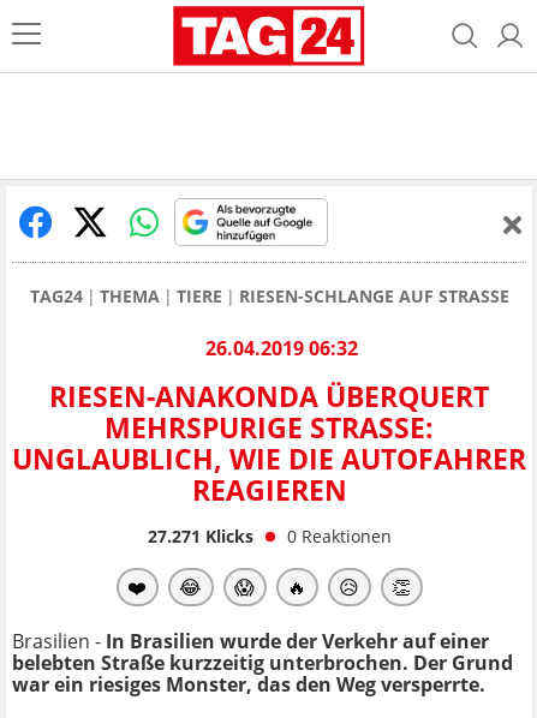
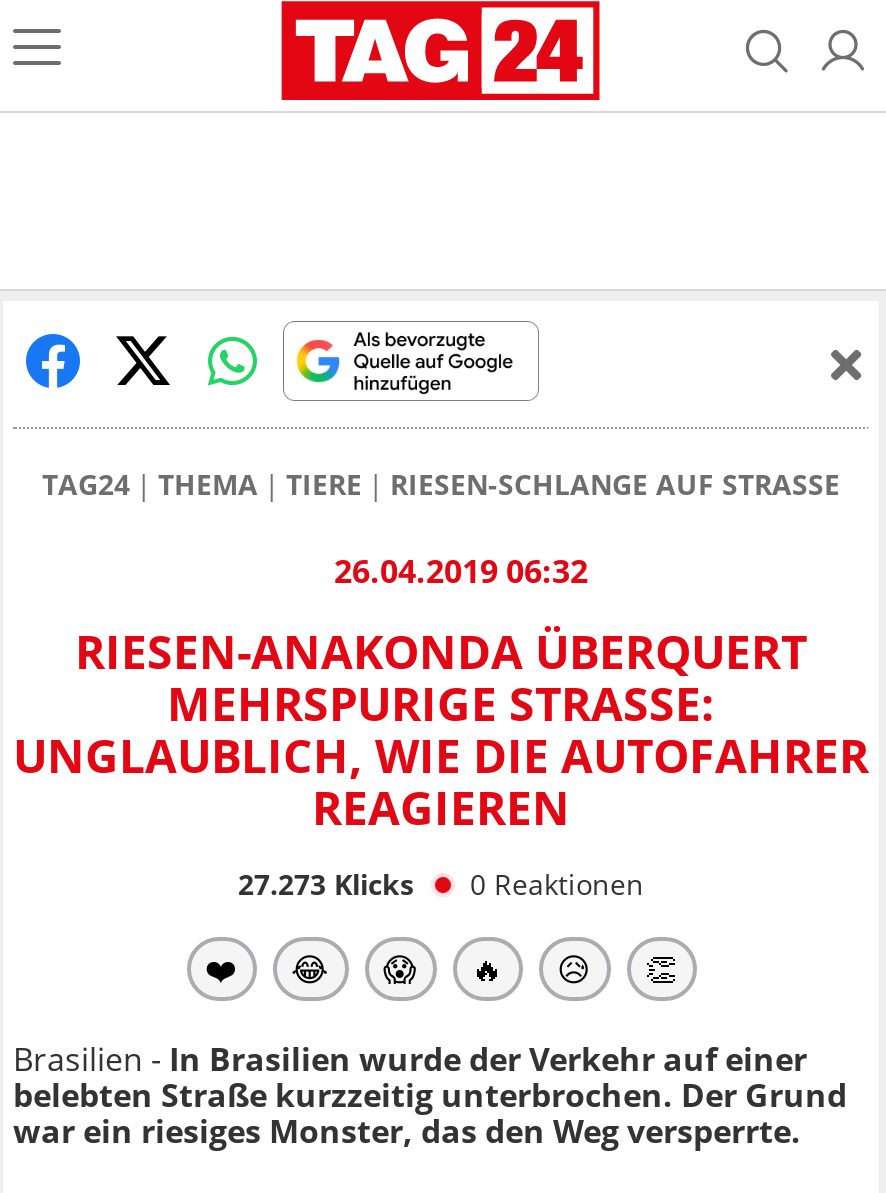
- 27.271 Klicks 0 Reaktionen
+ 27.273 Klicks 0 Reaktionen
